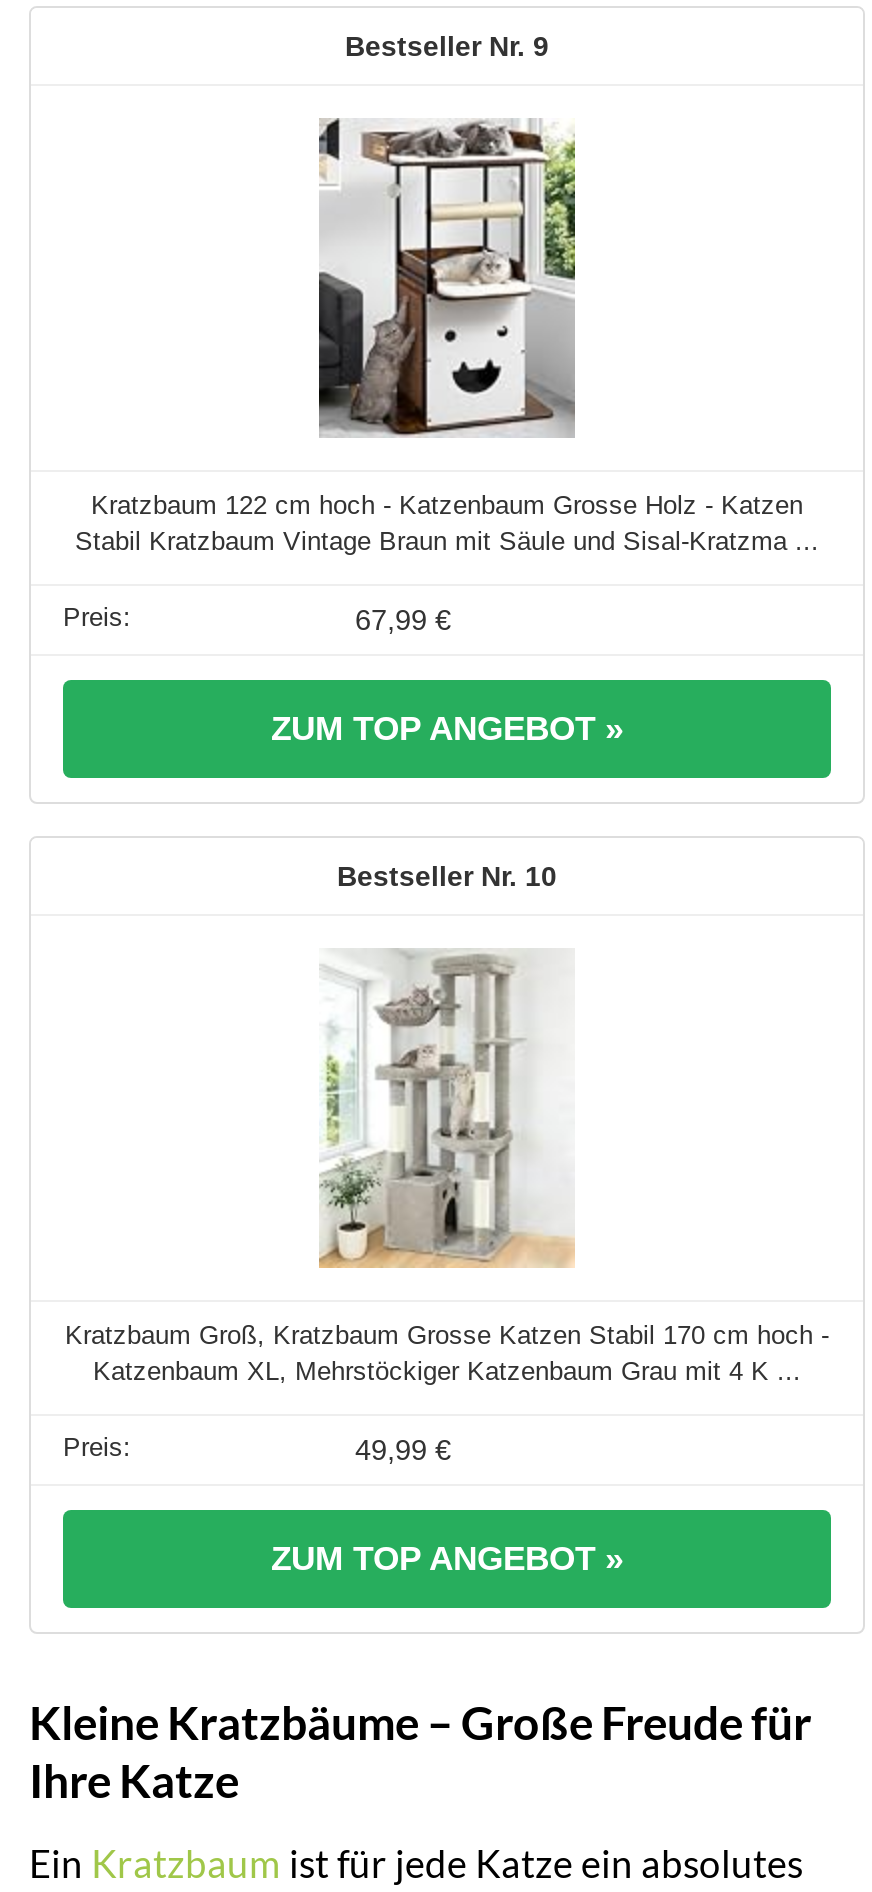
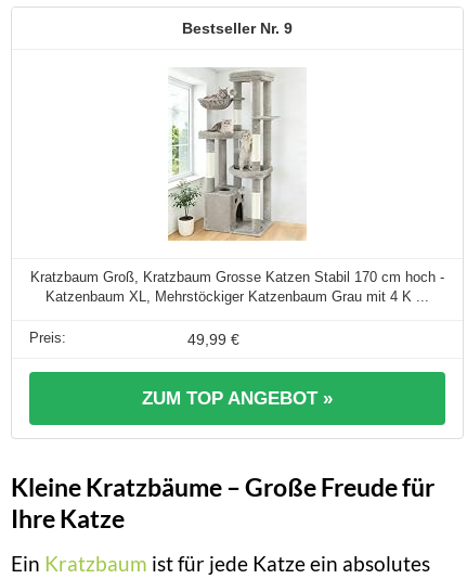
- [image]
- Kratzbaum 122 cm hoch - Katzenbaum Grosse Holz - Katzen
- Stabil Kratzbaum Vintage Braun mit Säule und Sisal-Kratzma ...
- 67,99 €
- ZUM TOP ANGEBOT »

- 10
